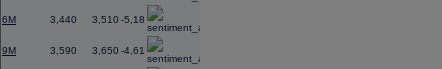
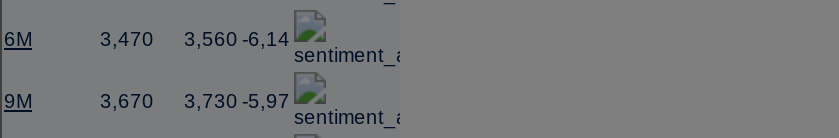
- 3,440
+ 3,470

- 3,510 -5,18
+ 3,560 -6,14

- 3,590
+ 3,670

- 3,650 -4,61
+ 3,730 -5,97
